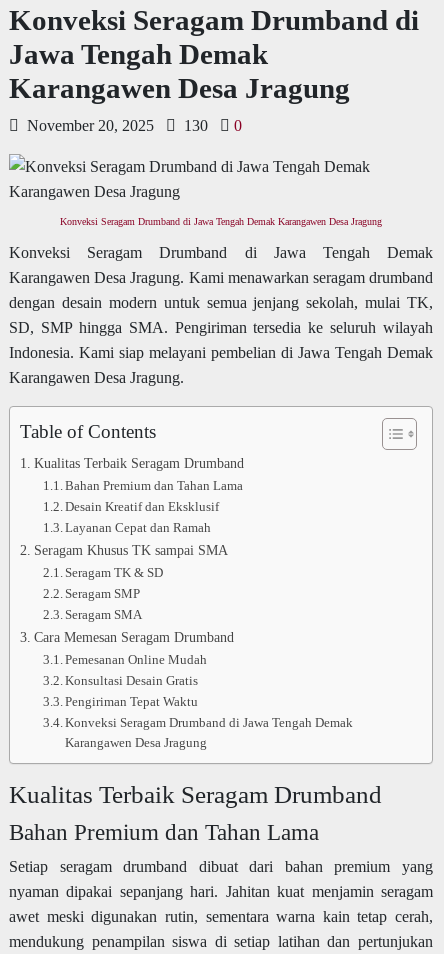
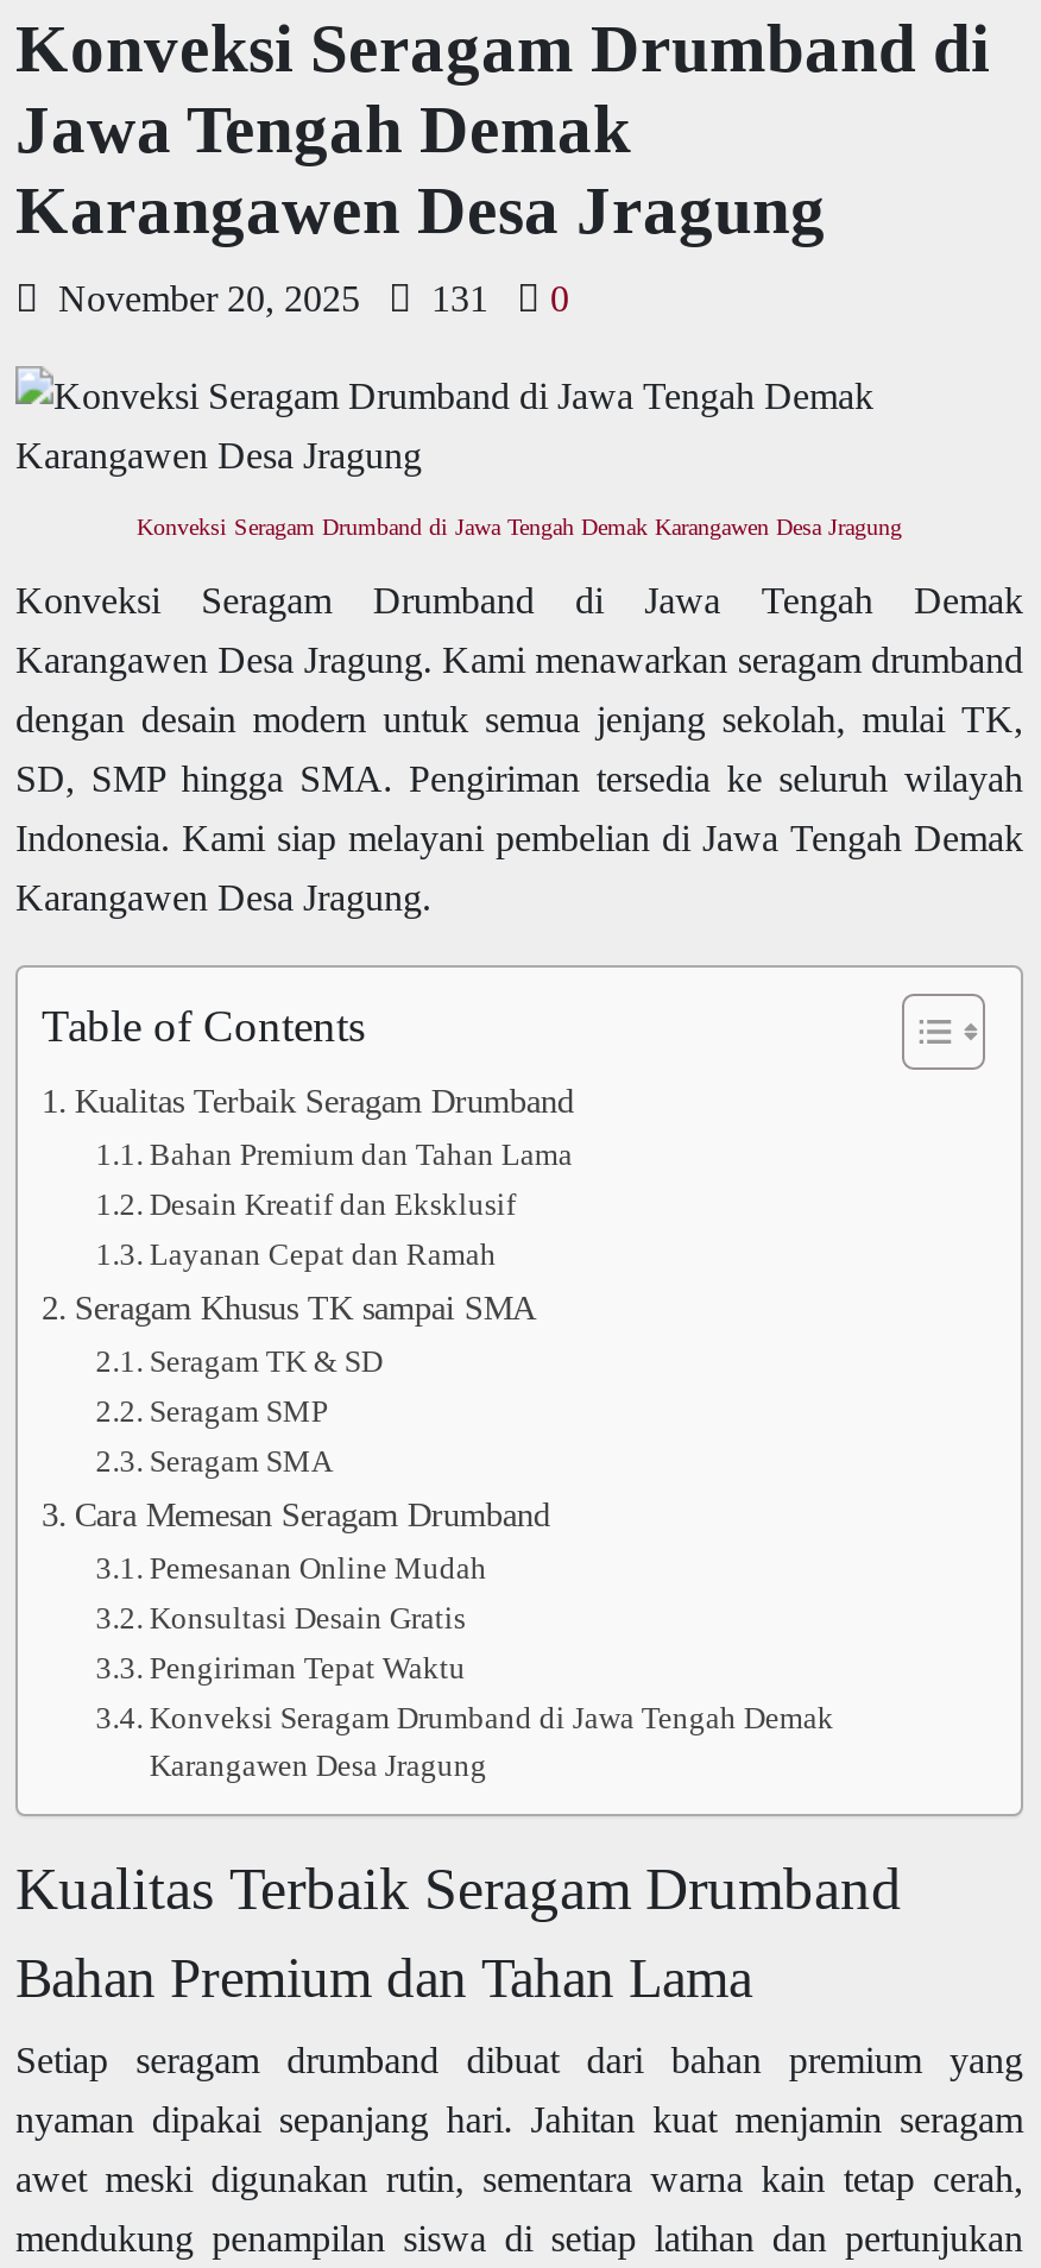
- November 20, 2025 130 0
+ November 20, 2025 131 0
